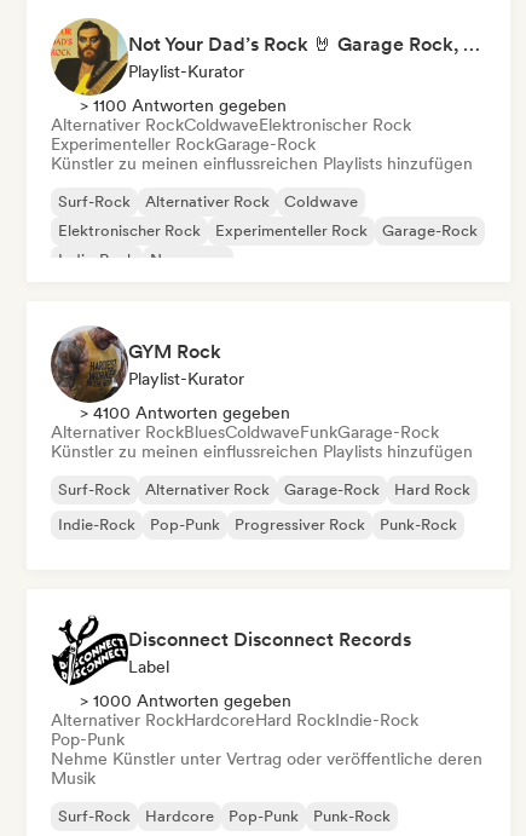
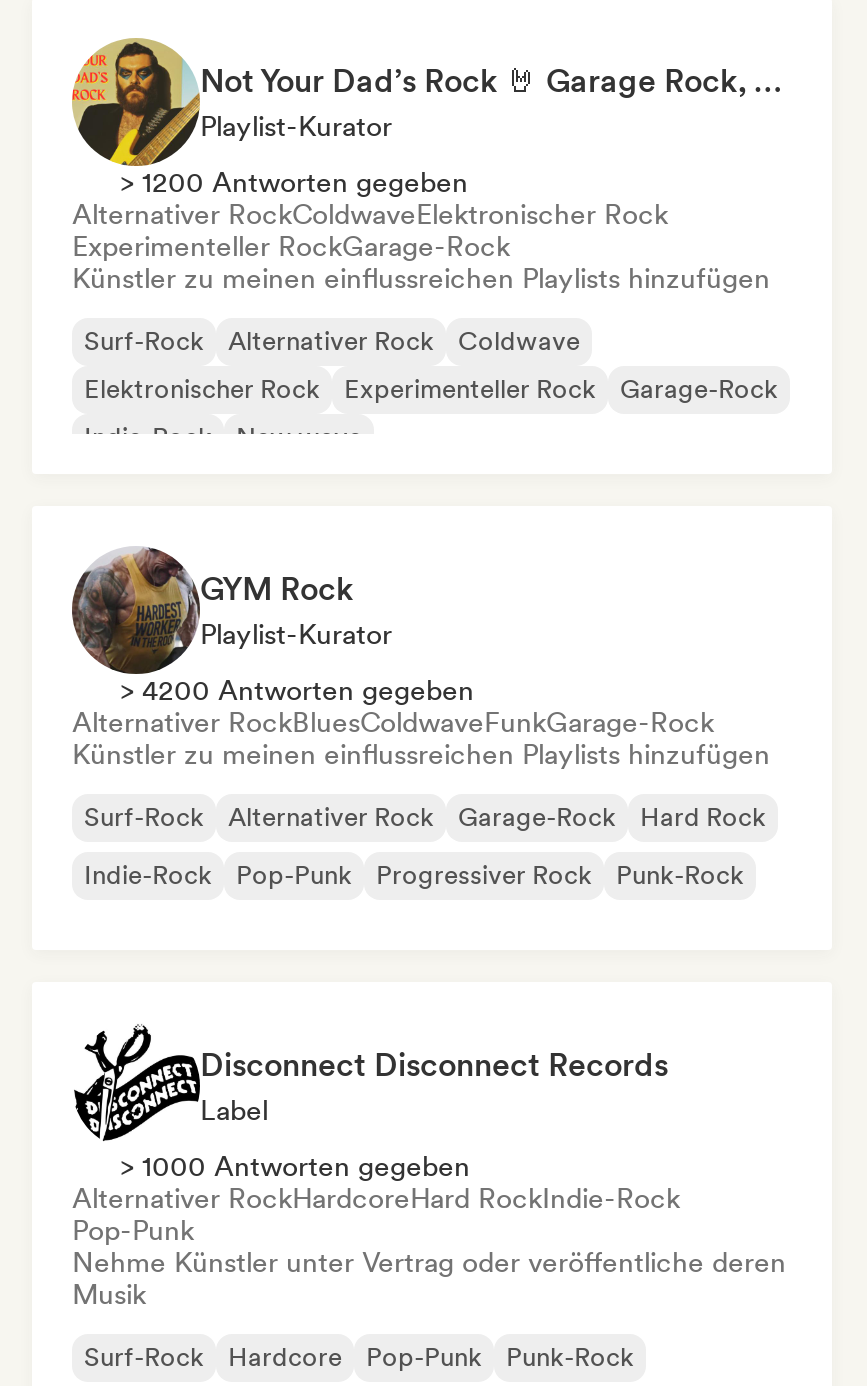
- > 1100 Antworten gegeben
+ > 1200 Antworten gegeben

- > 4100 Antworten gegeben
+ > 4200 Antworten gegeben
